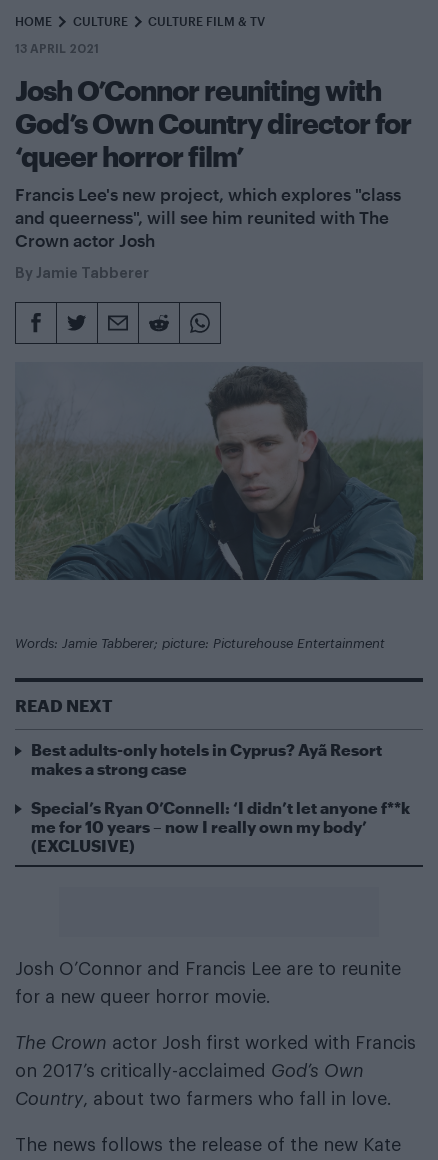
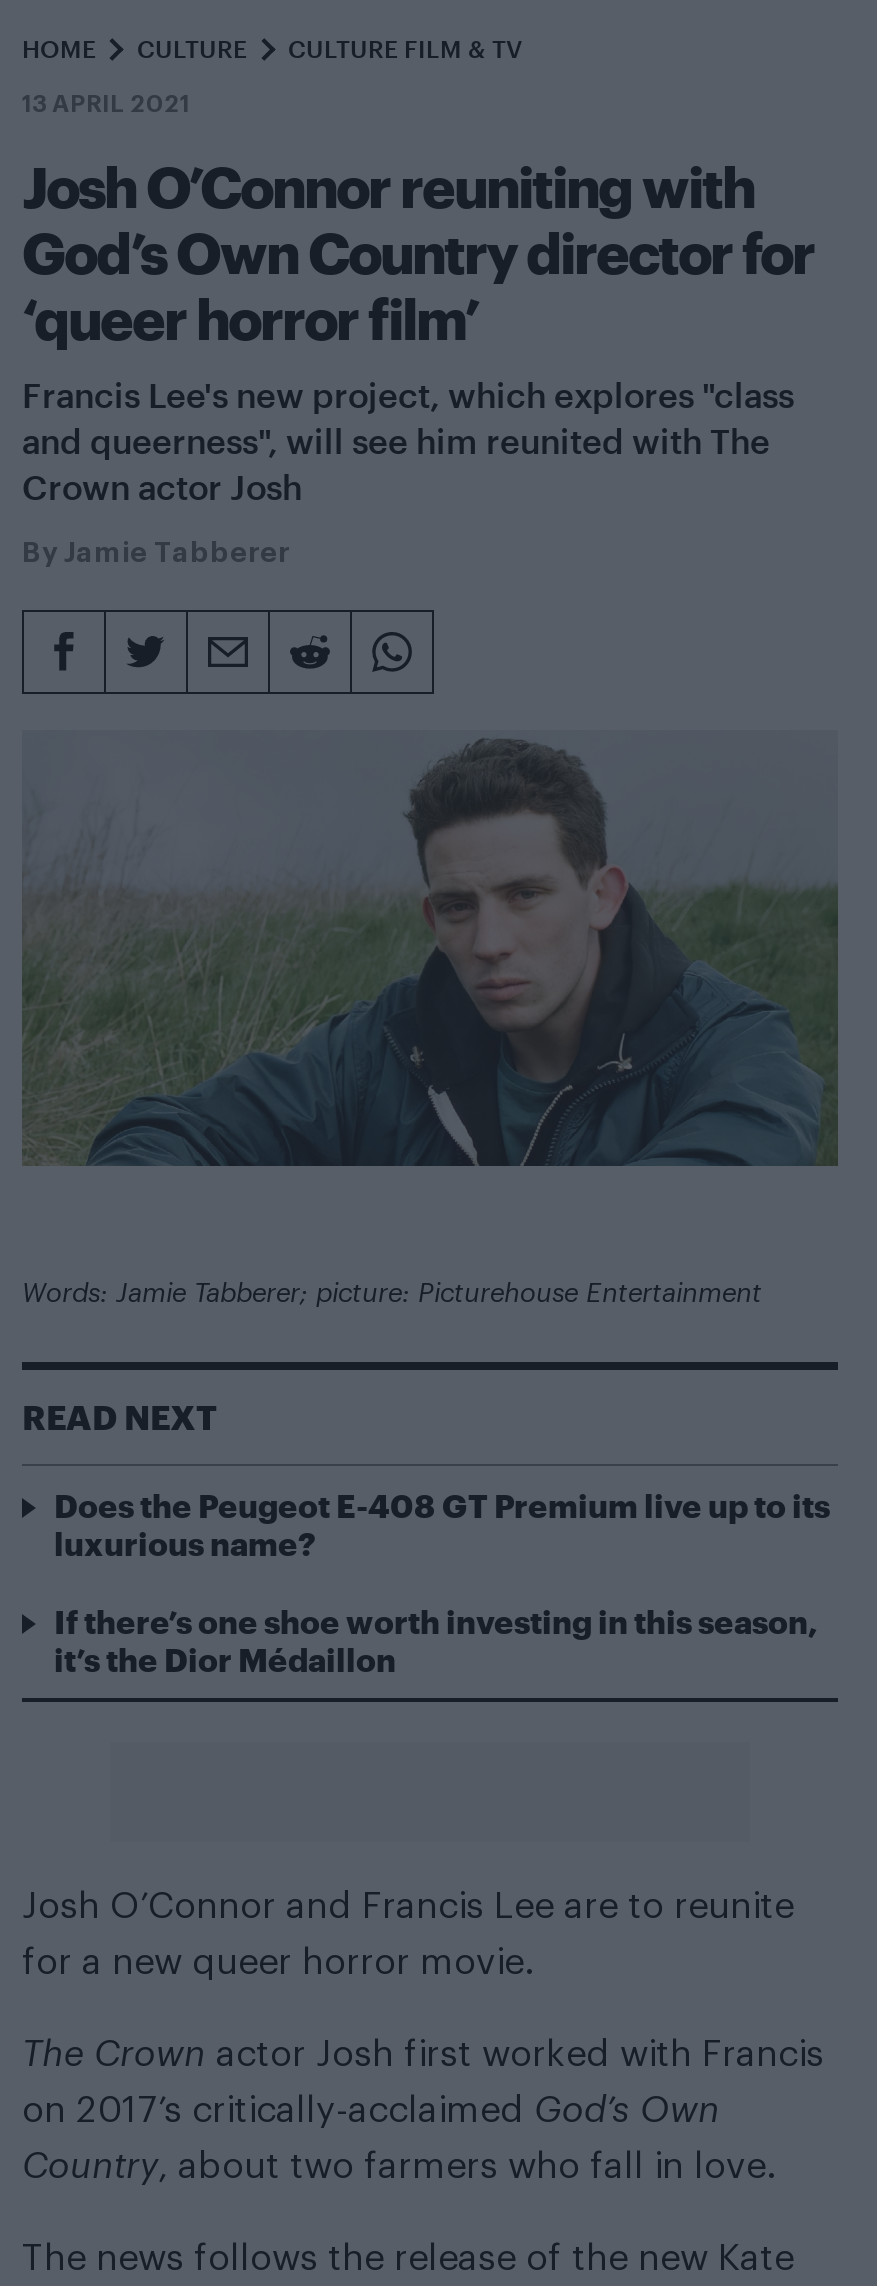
- Best adults-only hotels in Cyprus? Ayã Resort
- makes a strong case
+ Does the Peugeot E-408 GT Premium live up to its
+ luxurious name?

- Special’s Ryan O’Connell: ‘I didn’t let anyone f**k
- me for 10 years – now I really own my body’
- (EXCLUSIVE)
+ If there’s one shoe worth investing in this season,
+ it’s the Dior Médaillon
